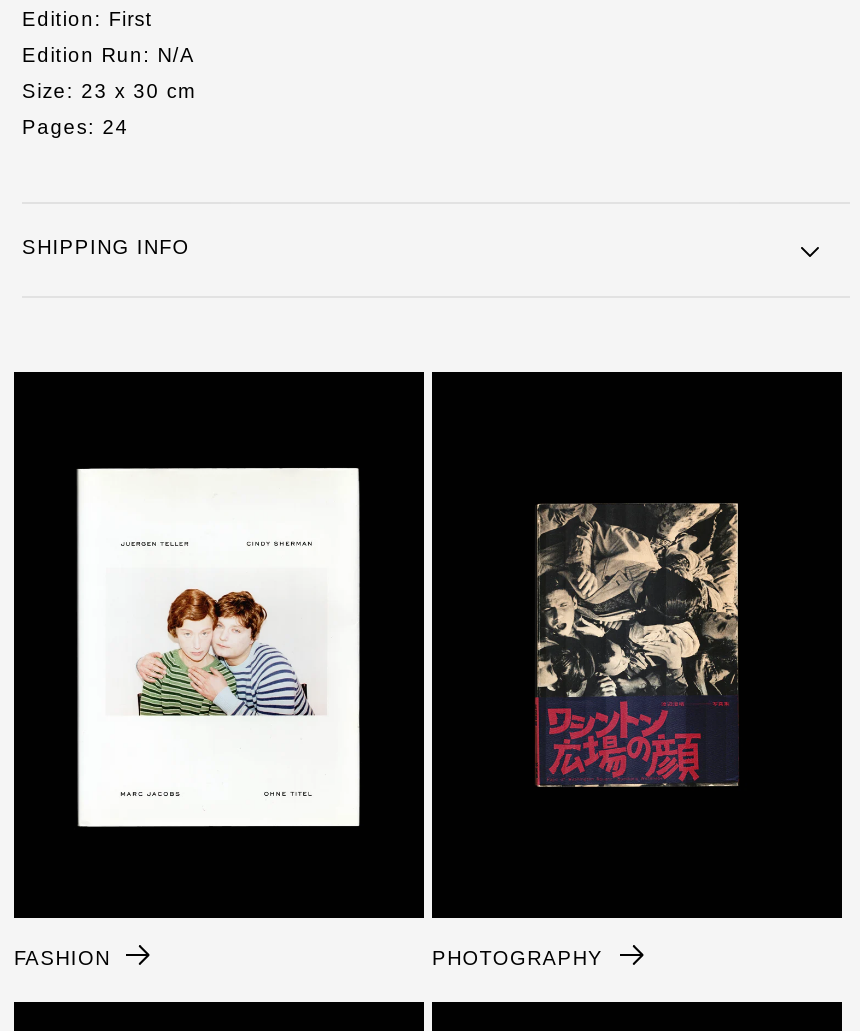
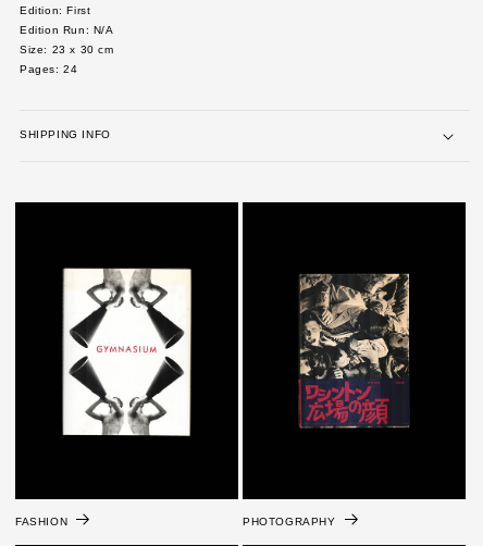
- [image]
+ [image]
